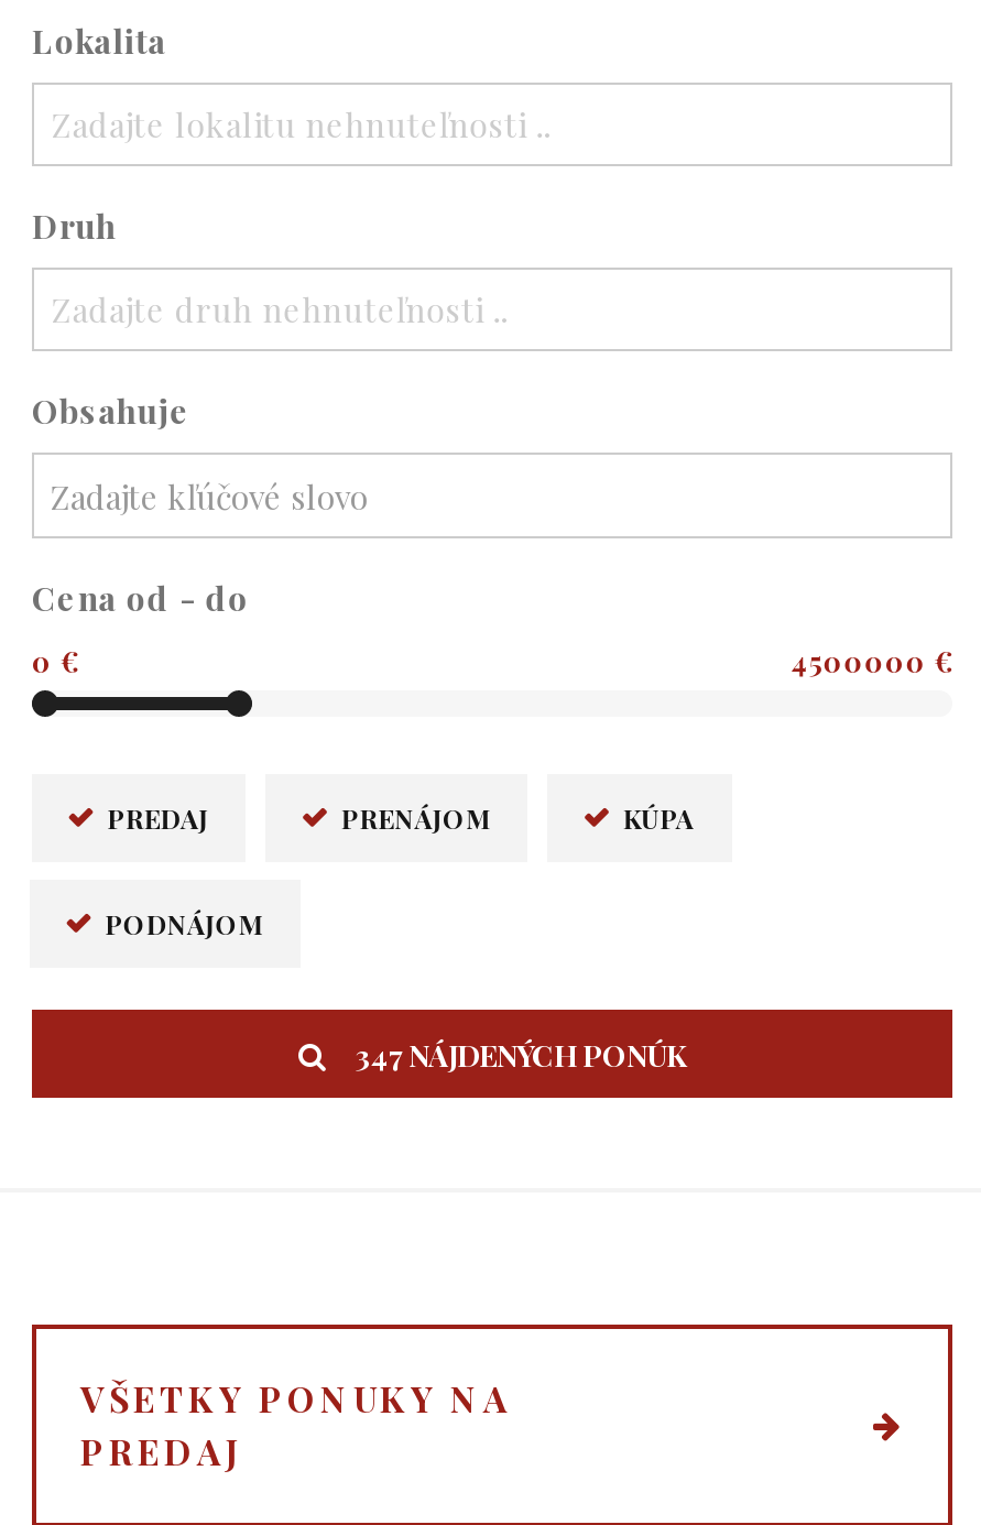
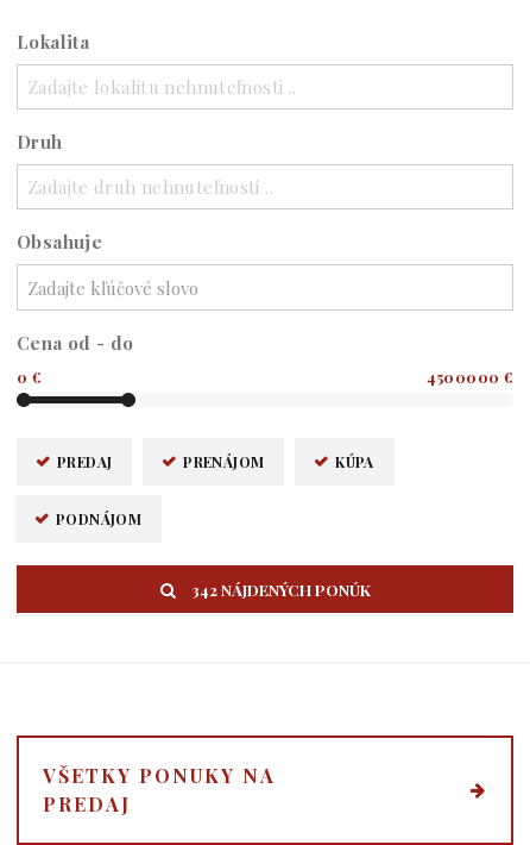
- 347 NÁJDENÝCH PONÚK
+ 342 NÁJDENÝCH PONÚK
